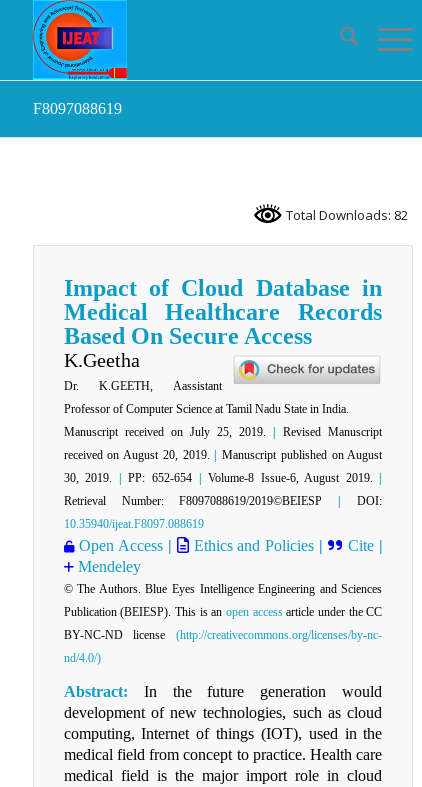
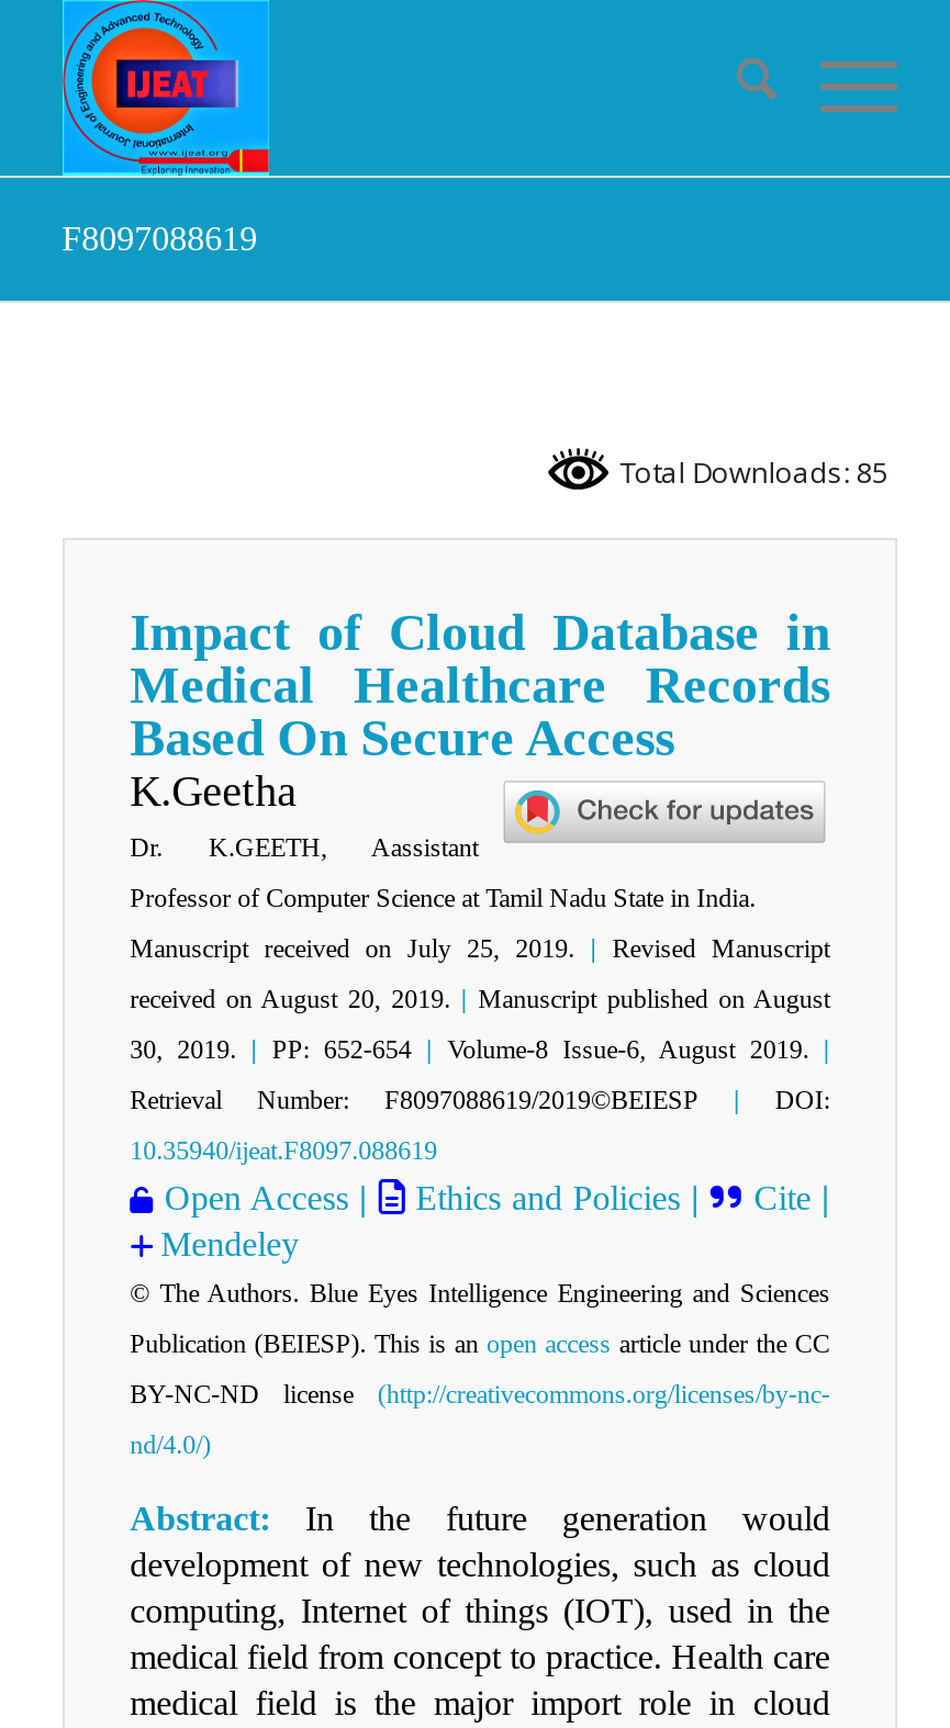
- Total Downloads: 82
+ Total Downloads: 85
